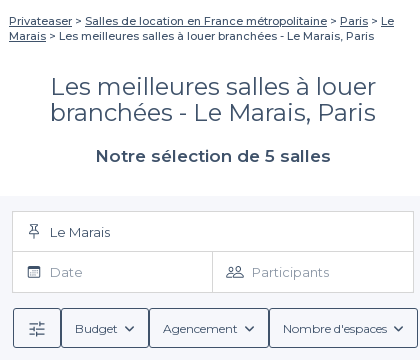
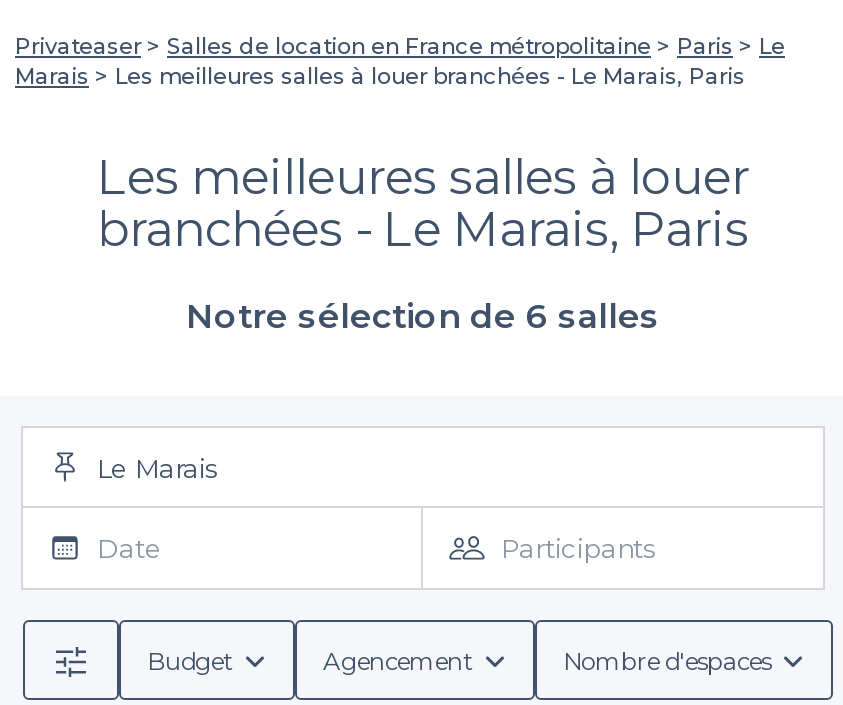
- Notre sélection de 5 salles
+ Notre sélection de 6 salles
